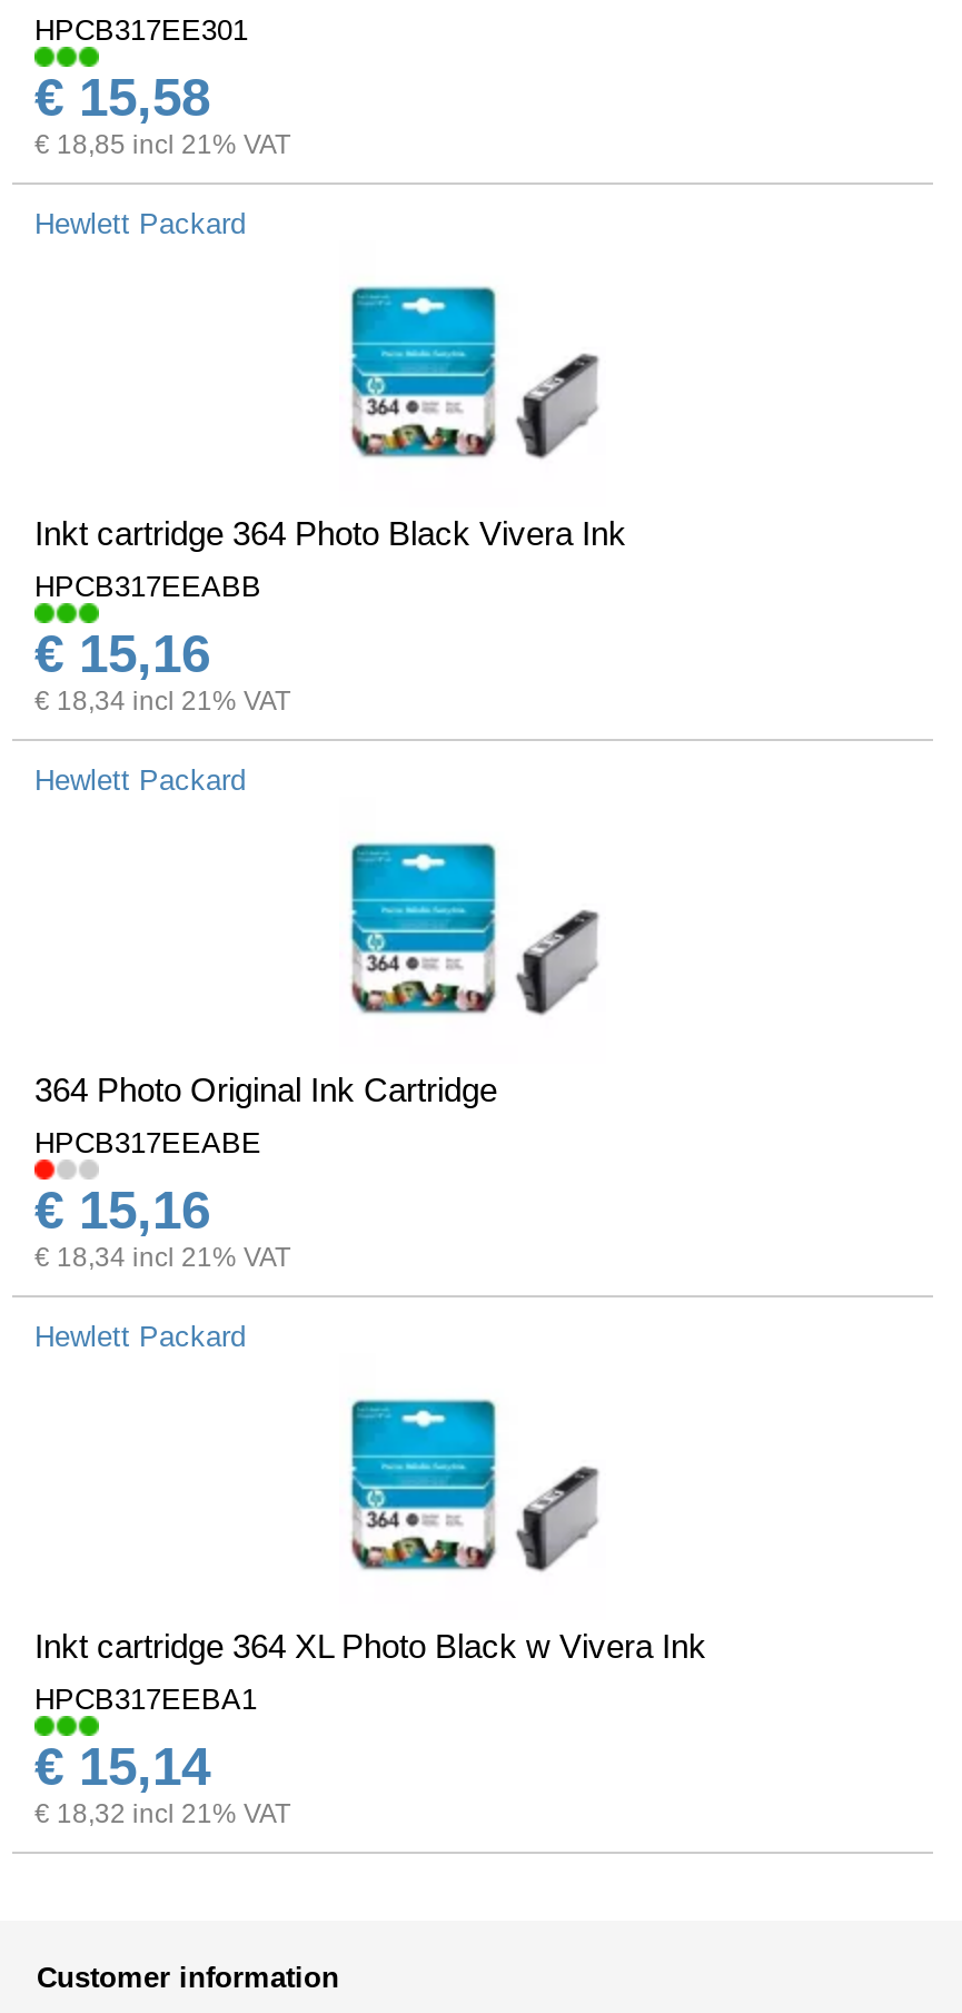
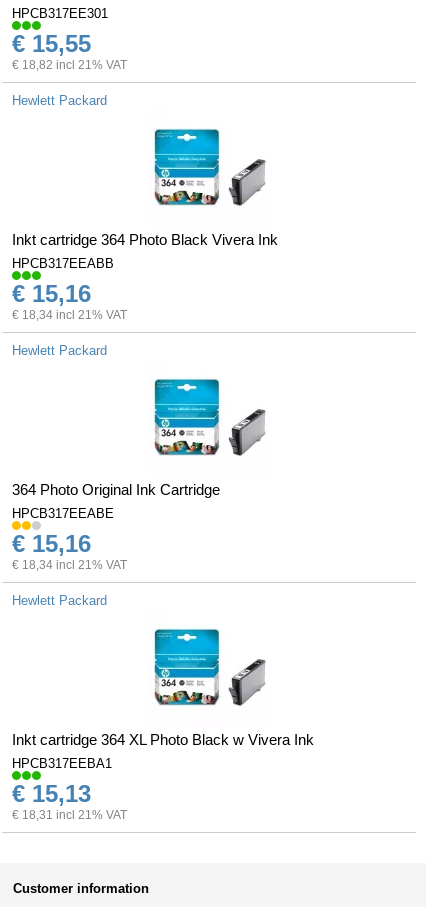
- € 15,58
+ € 15,55

- € 18,85 incl 21% VAT
+ € 18,82 incl 21% VAT

- € 15,14
+ € 15,13

- € 18,32 incl 21% VAT
+ € 18,31 incl 21% VAT
